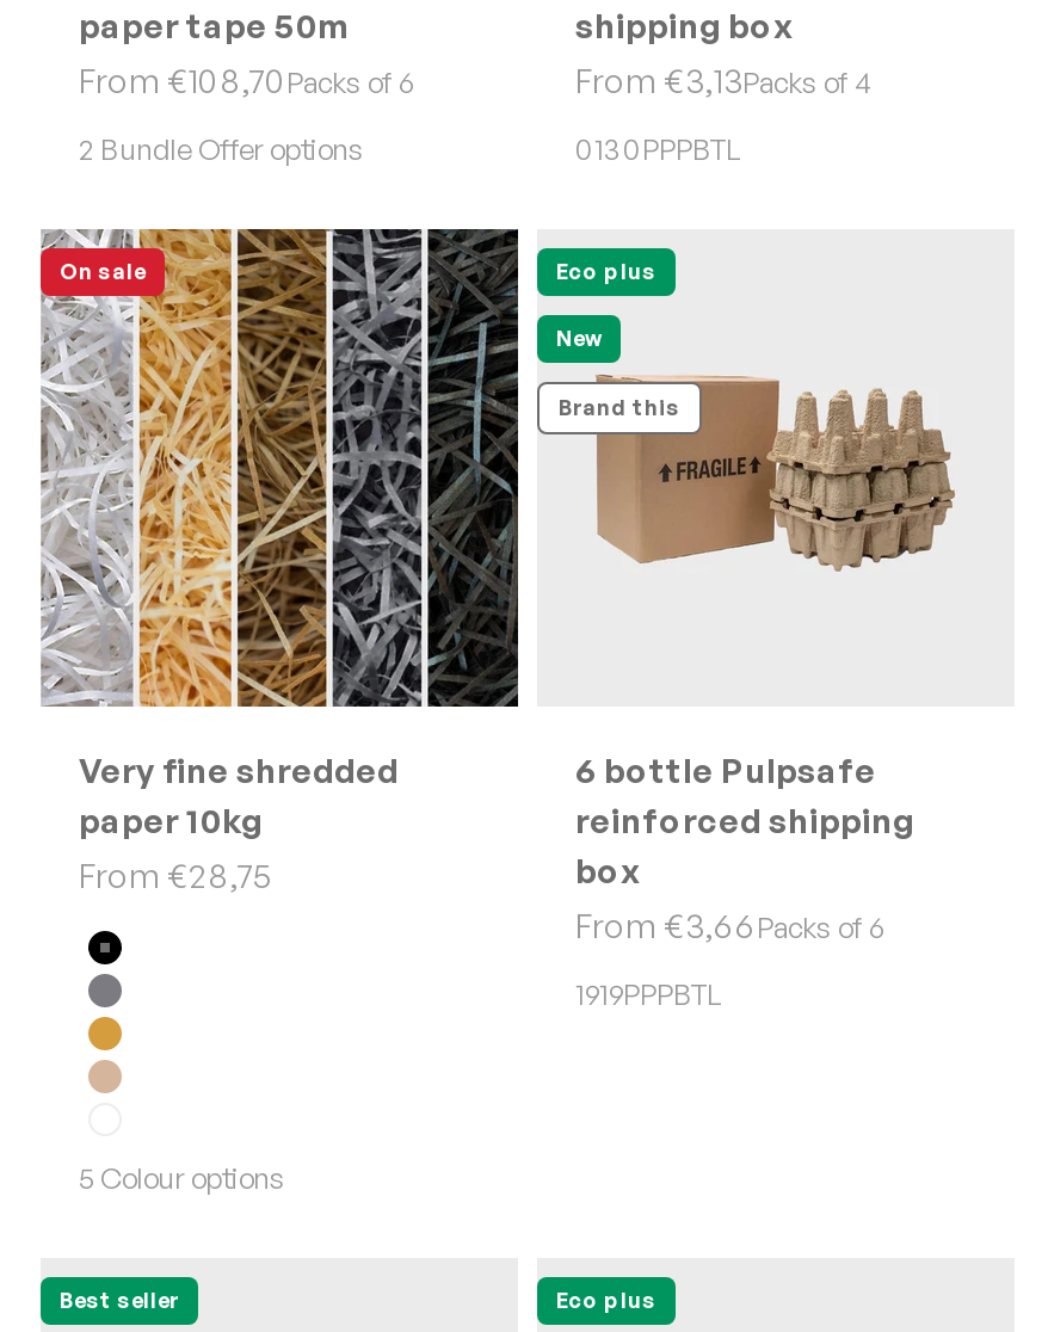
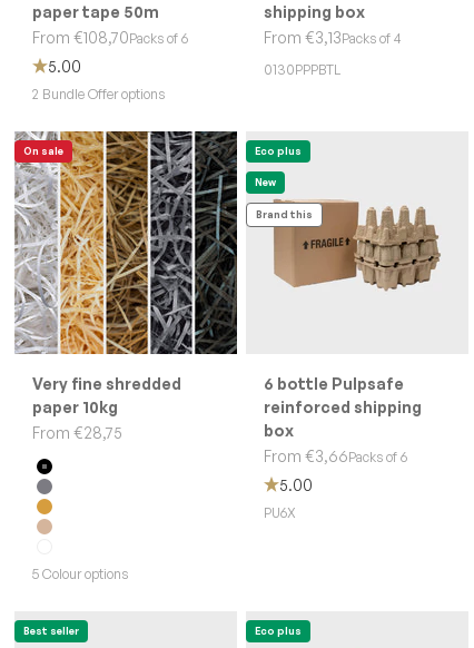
+ 5.00

- 1919PPPBTL
+ 5.00
+ PU6X
